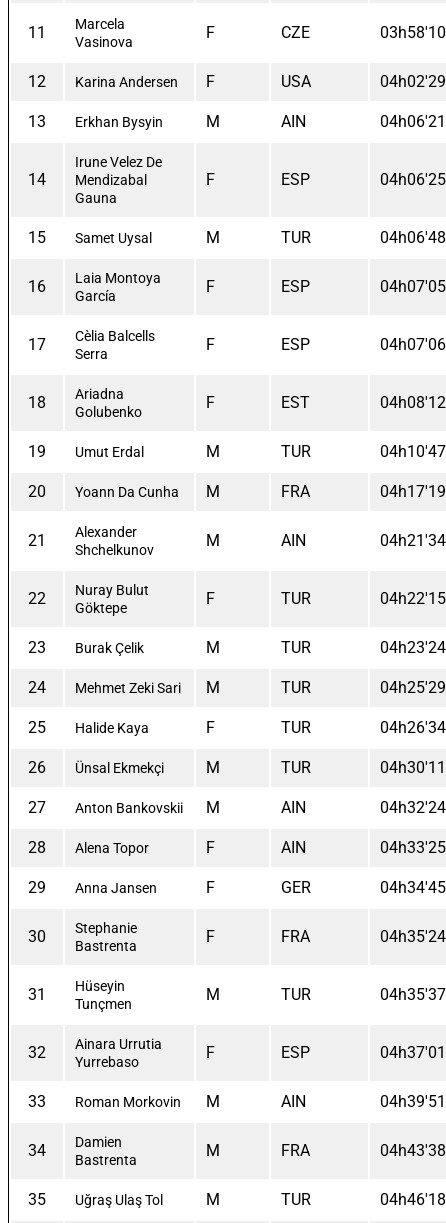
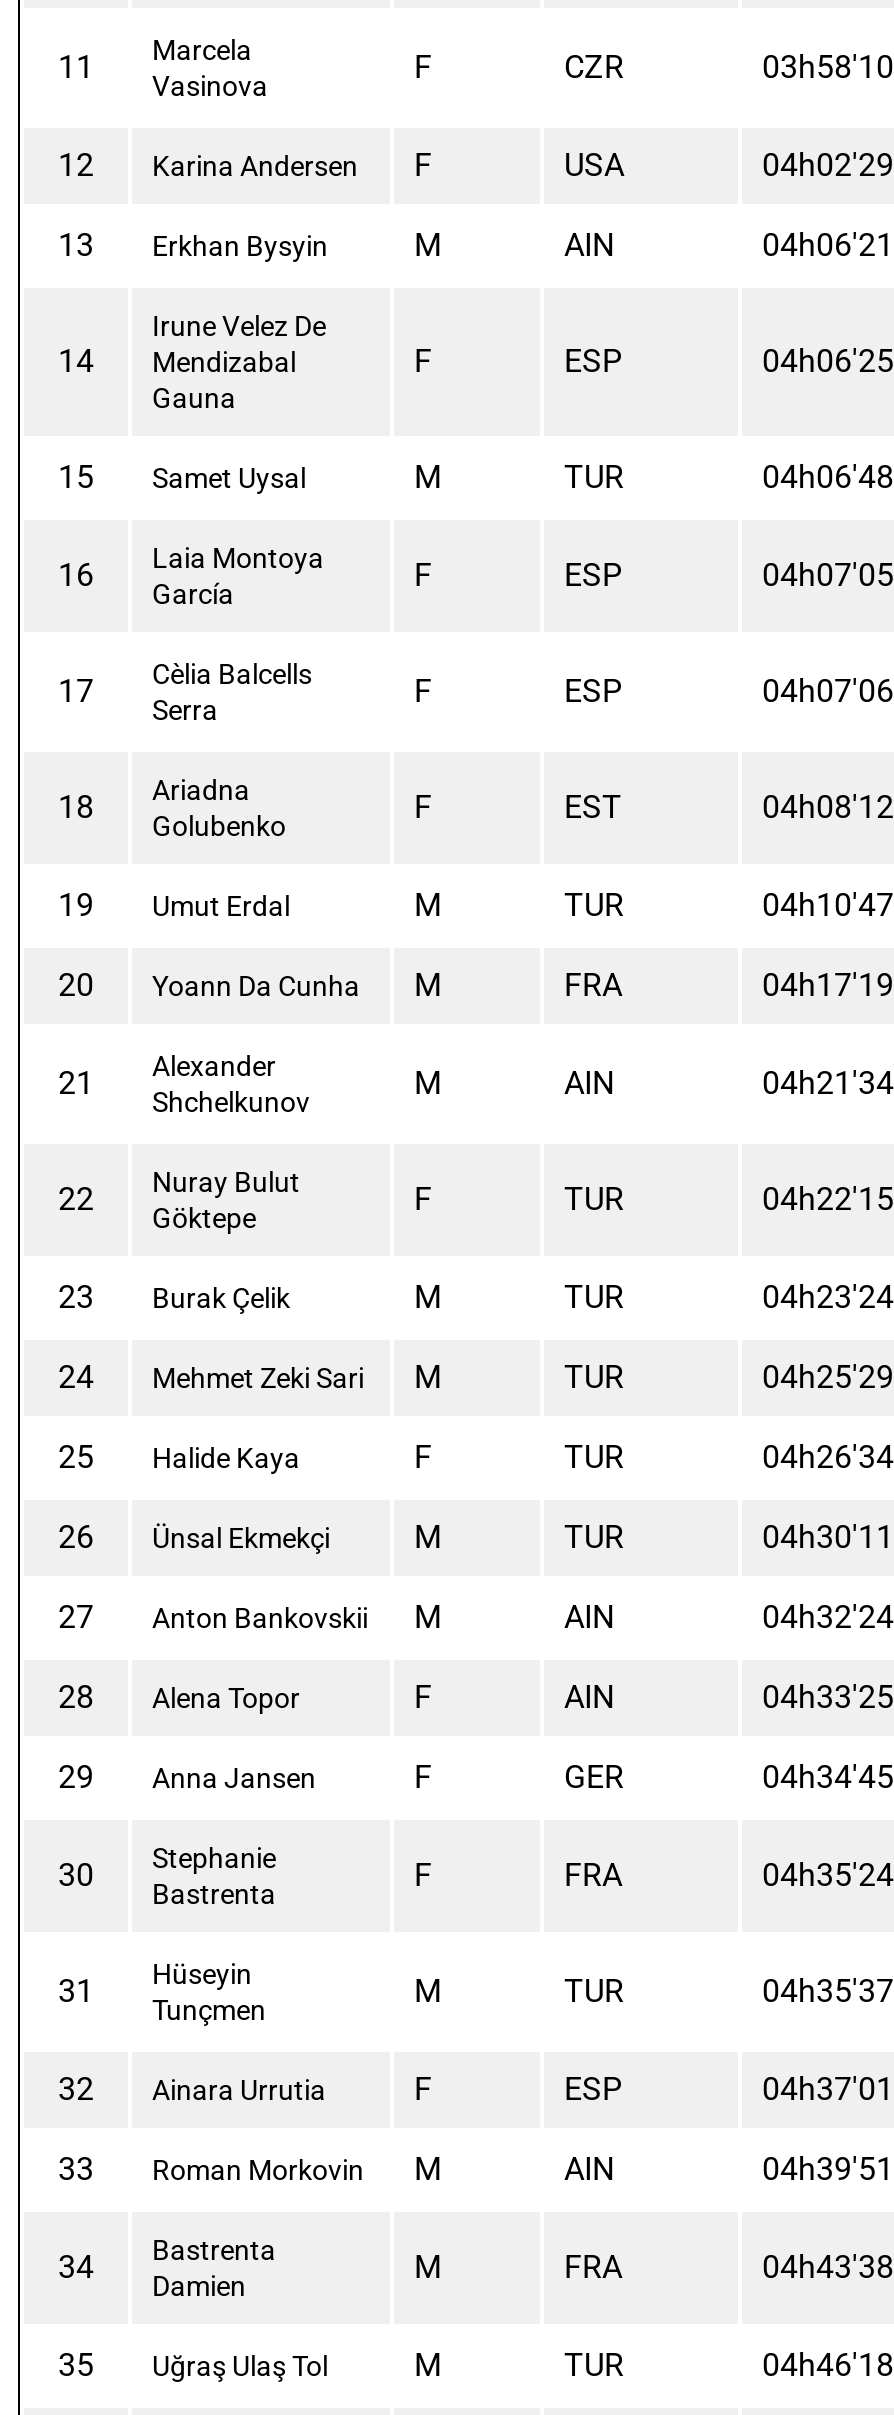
- CZE
+ CZR

- Yurrebaso

+ Bastrenta

- Bastrenta
